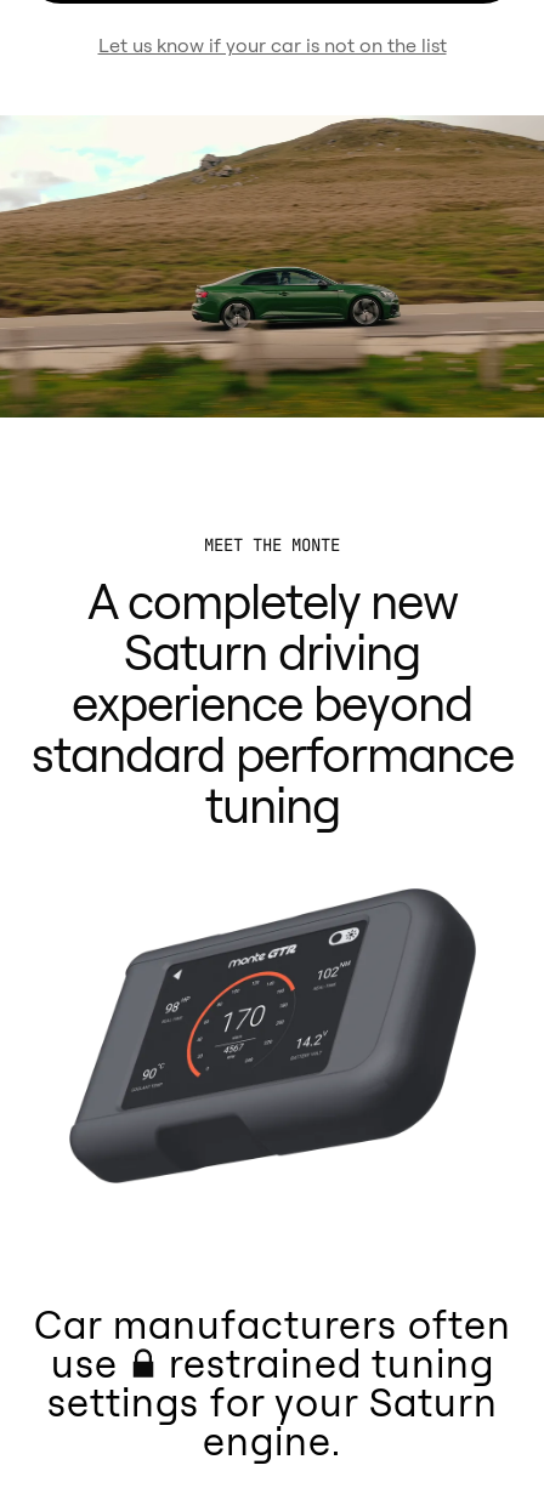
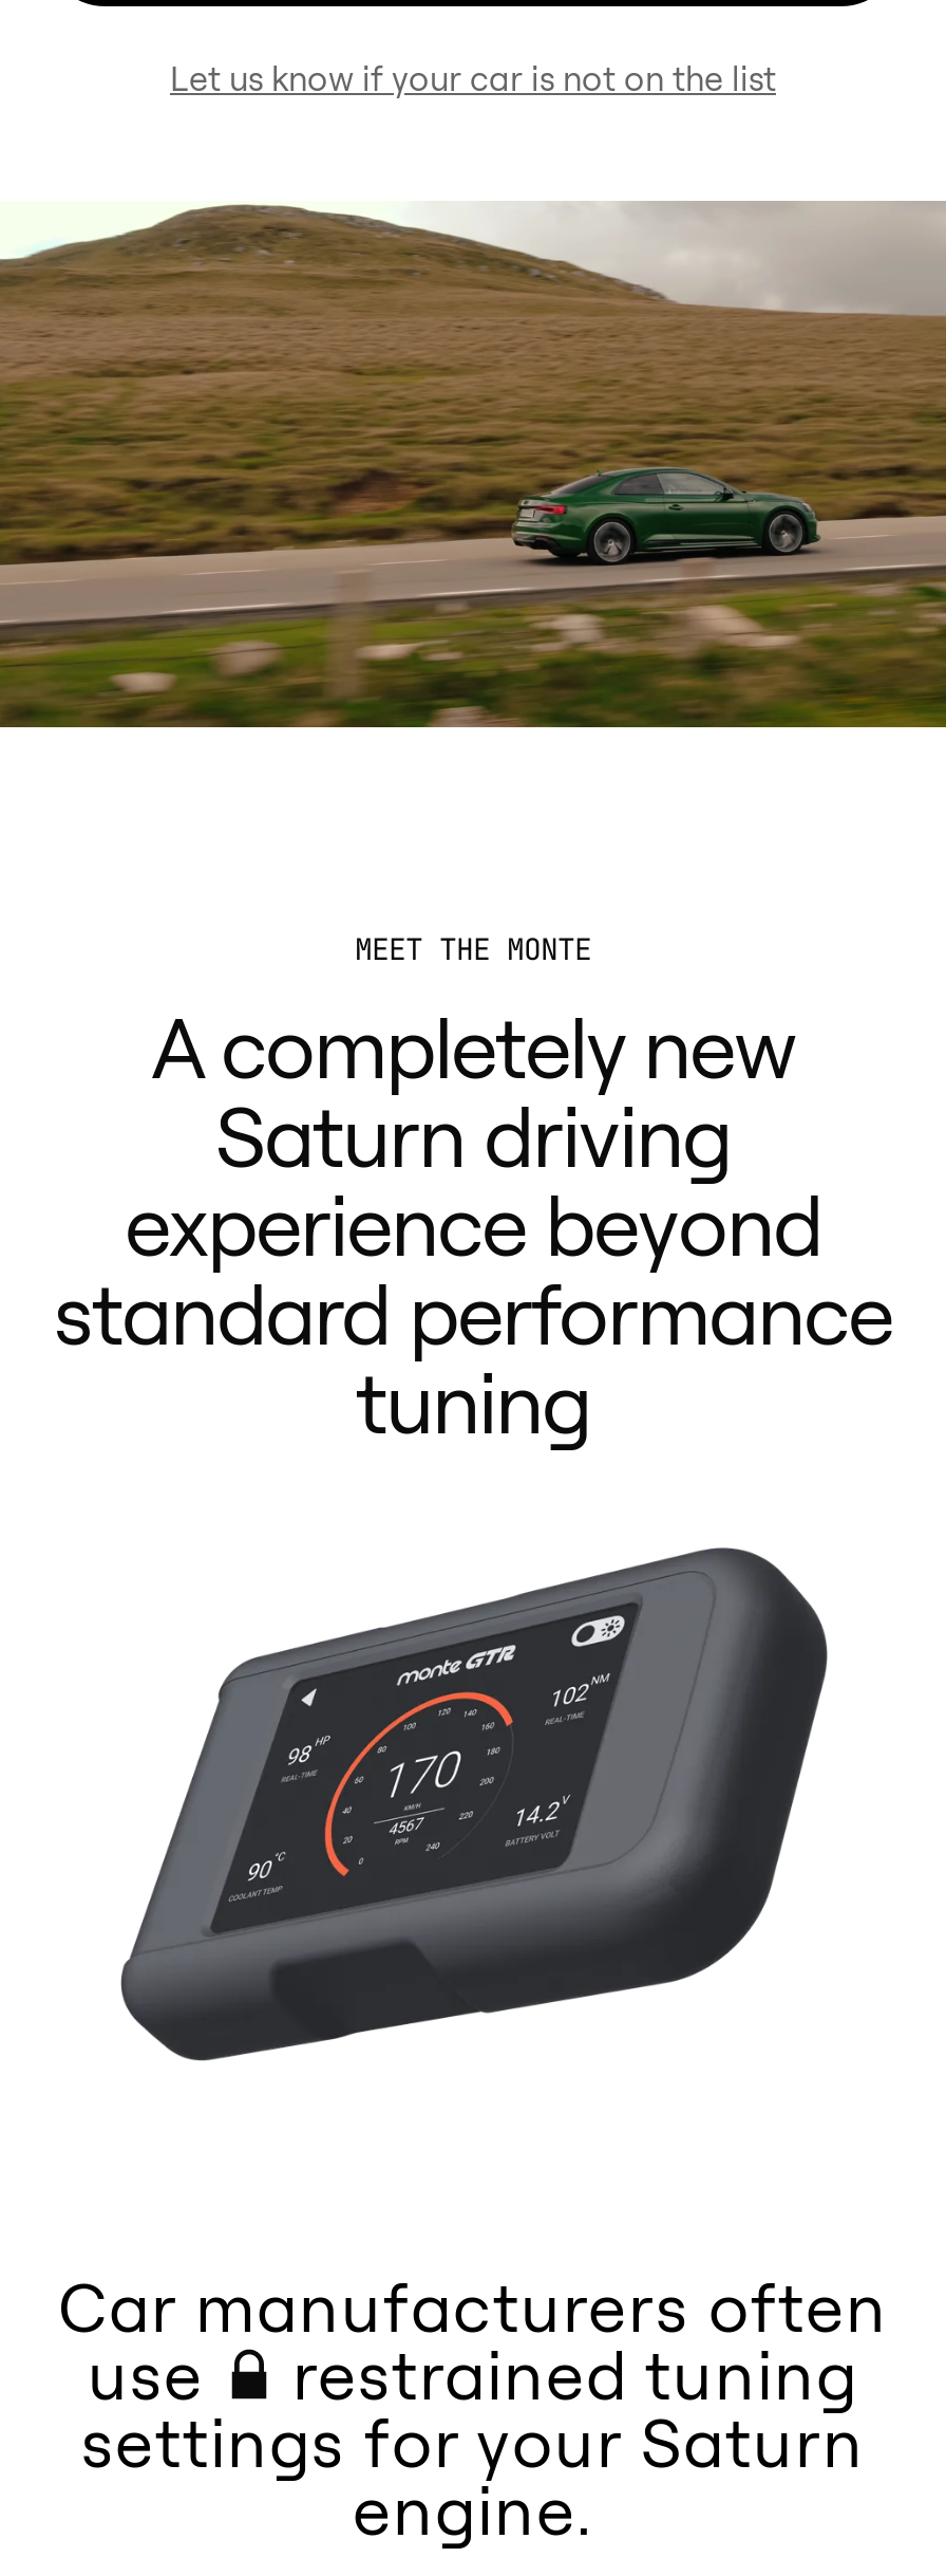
- [image]
+ [image]
